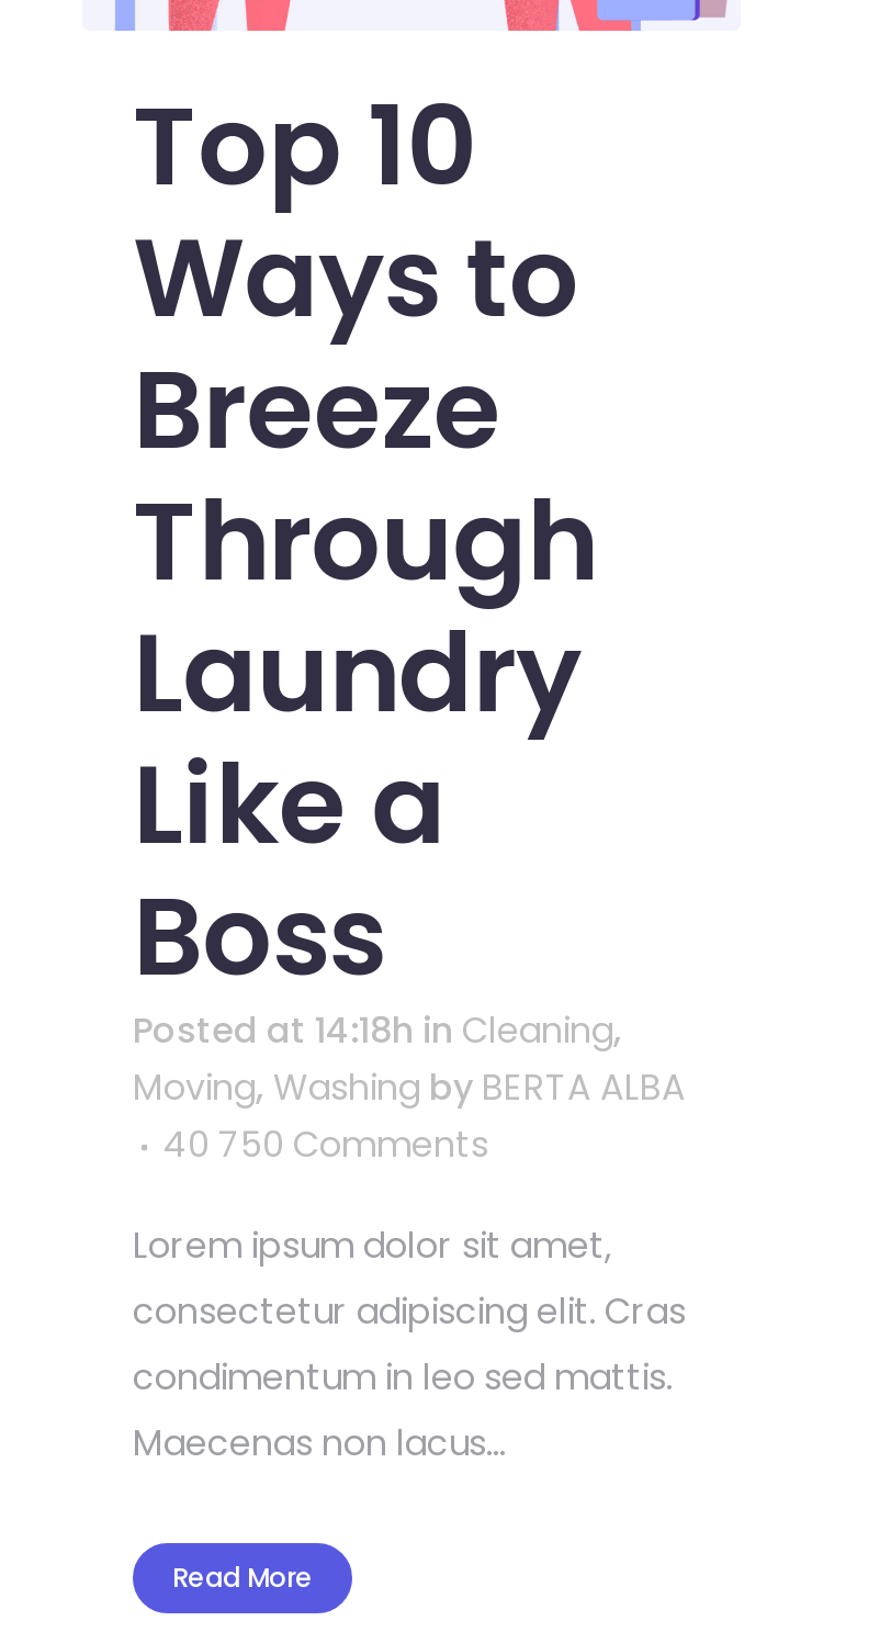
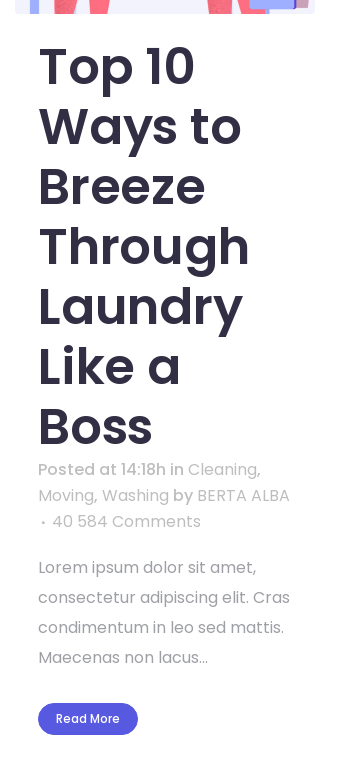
- 40 750 Comments
+ 40 584 Comments
